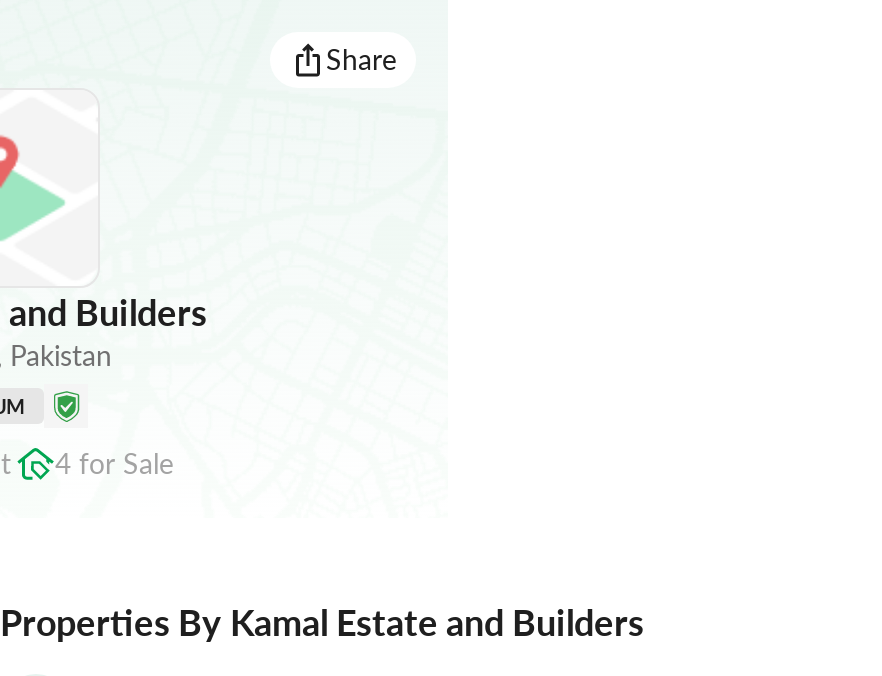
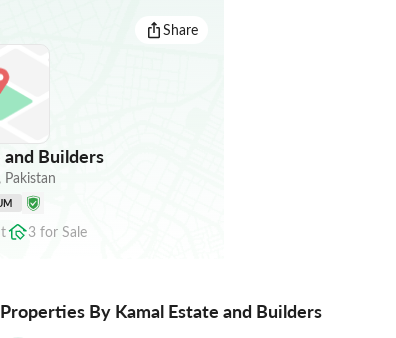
- 4 for Sale
+ 3 for Sale
